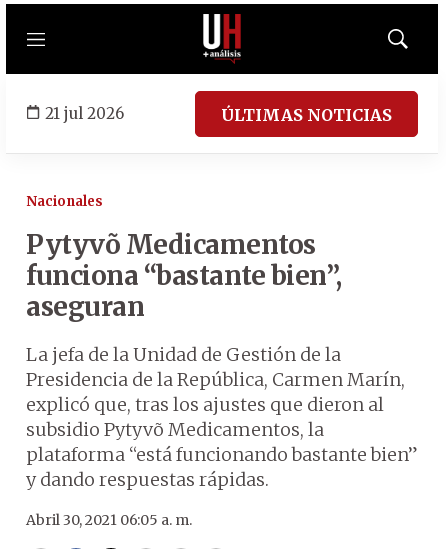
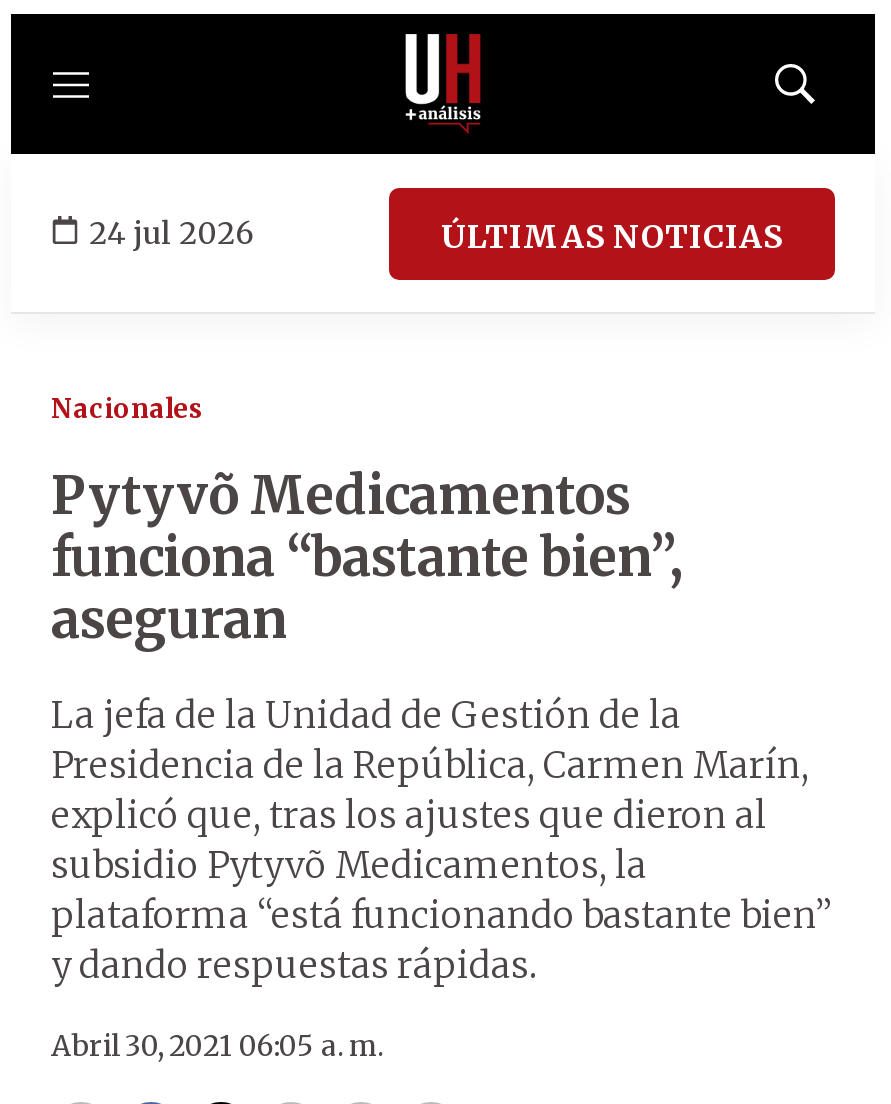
- 21 jul 2026
+ 24 jul 2026
